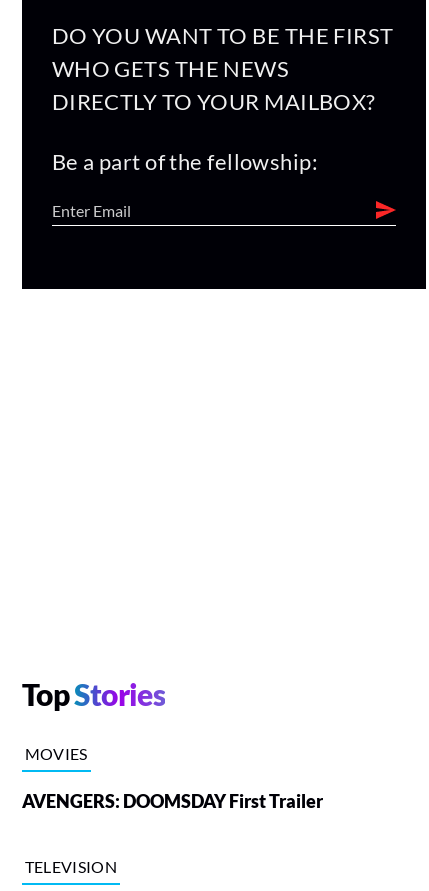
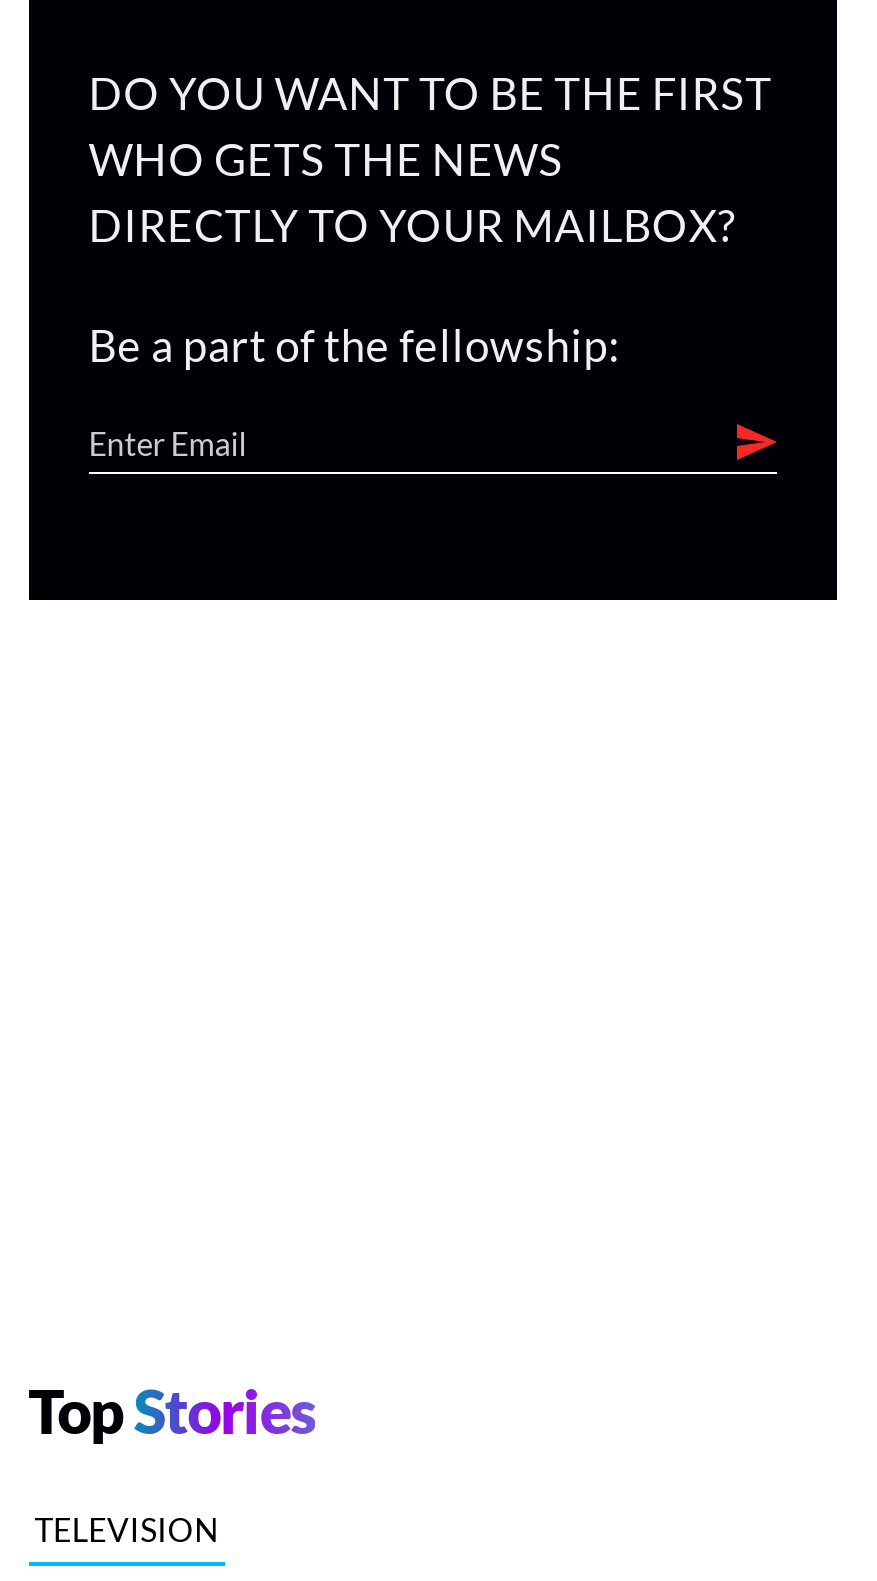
- MOVIES
- AVENGERS: DOOMSDAY First Trailer
